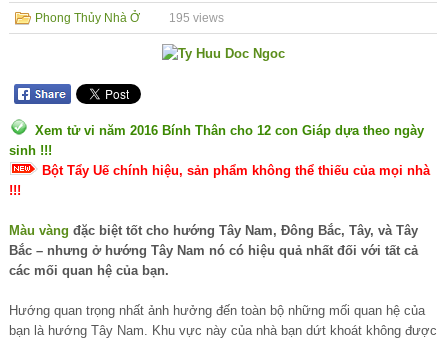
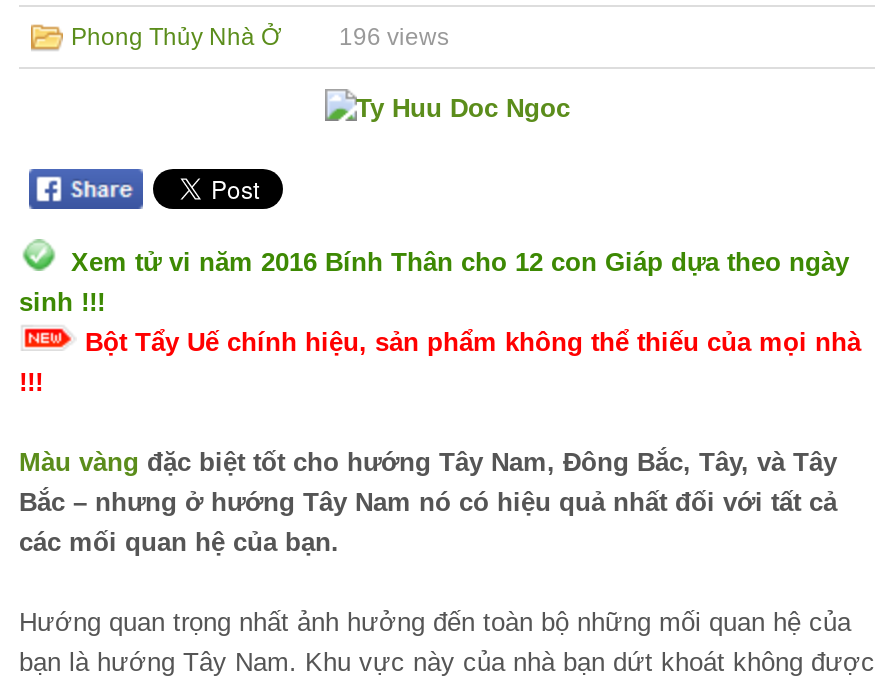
- 195 views
+ 196 views
